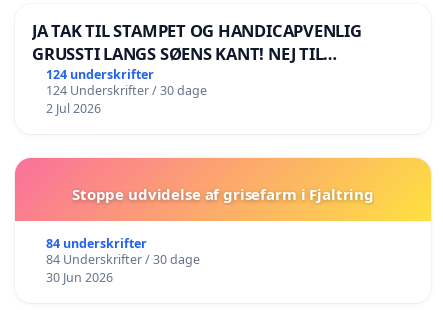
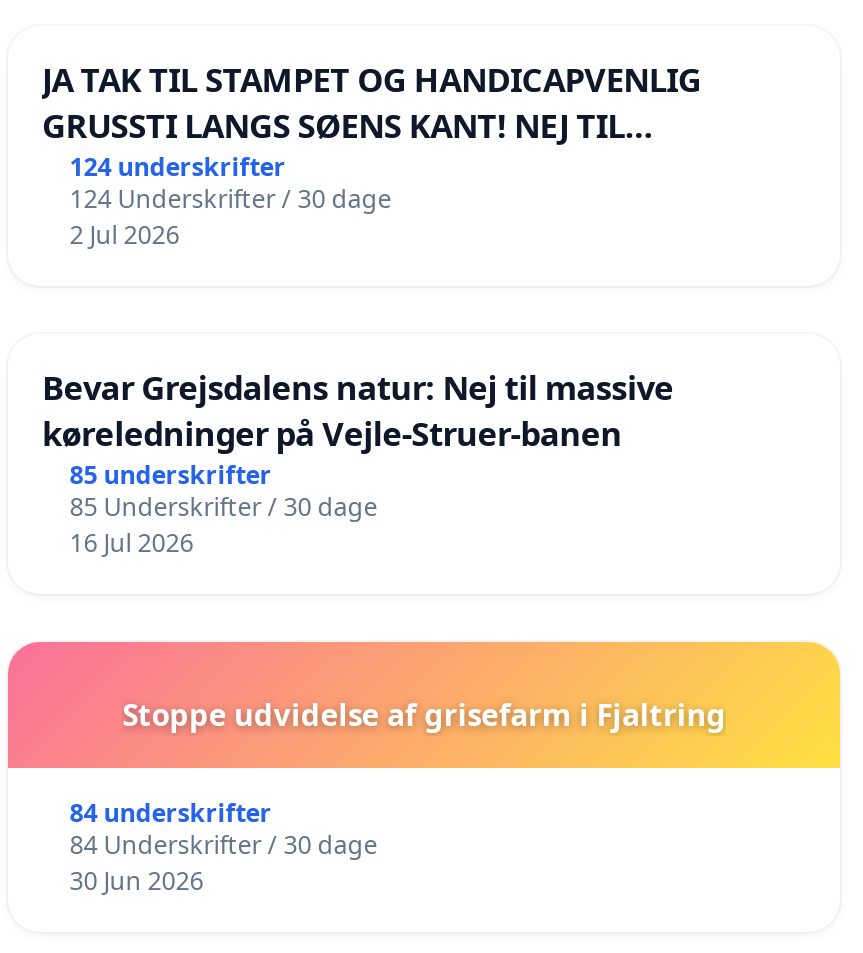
+ Bevar Grejsdalens natur: Nej til massive
+ køreledninger på Vejle-Struer-banen
+ 85 underskrifter
+ 85 Underskrifter / 30 dage
+ 16 Jul 2026
